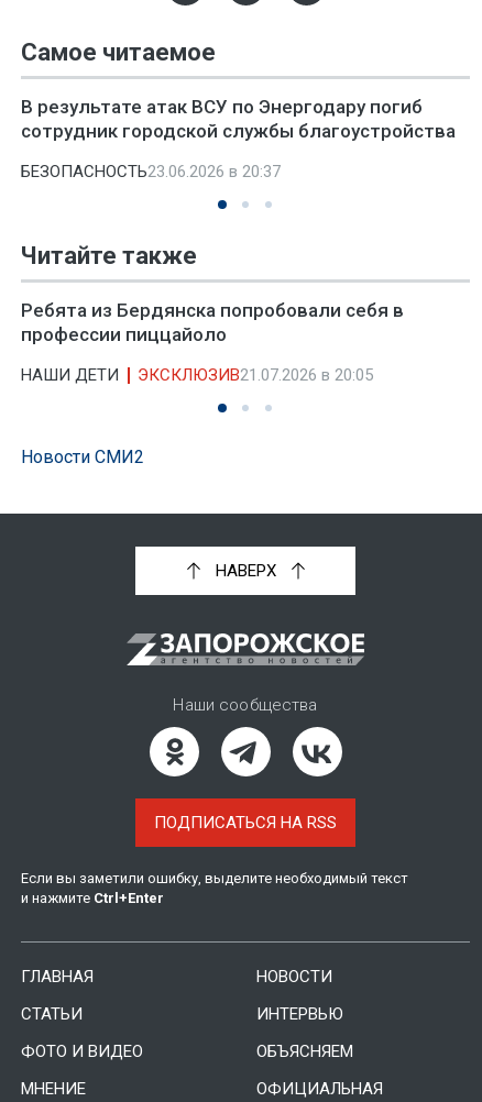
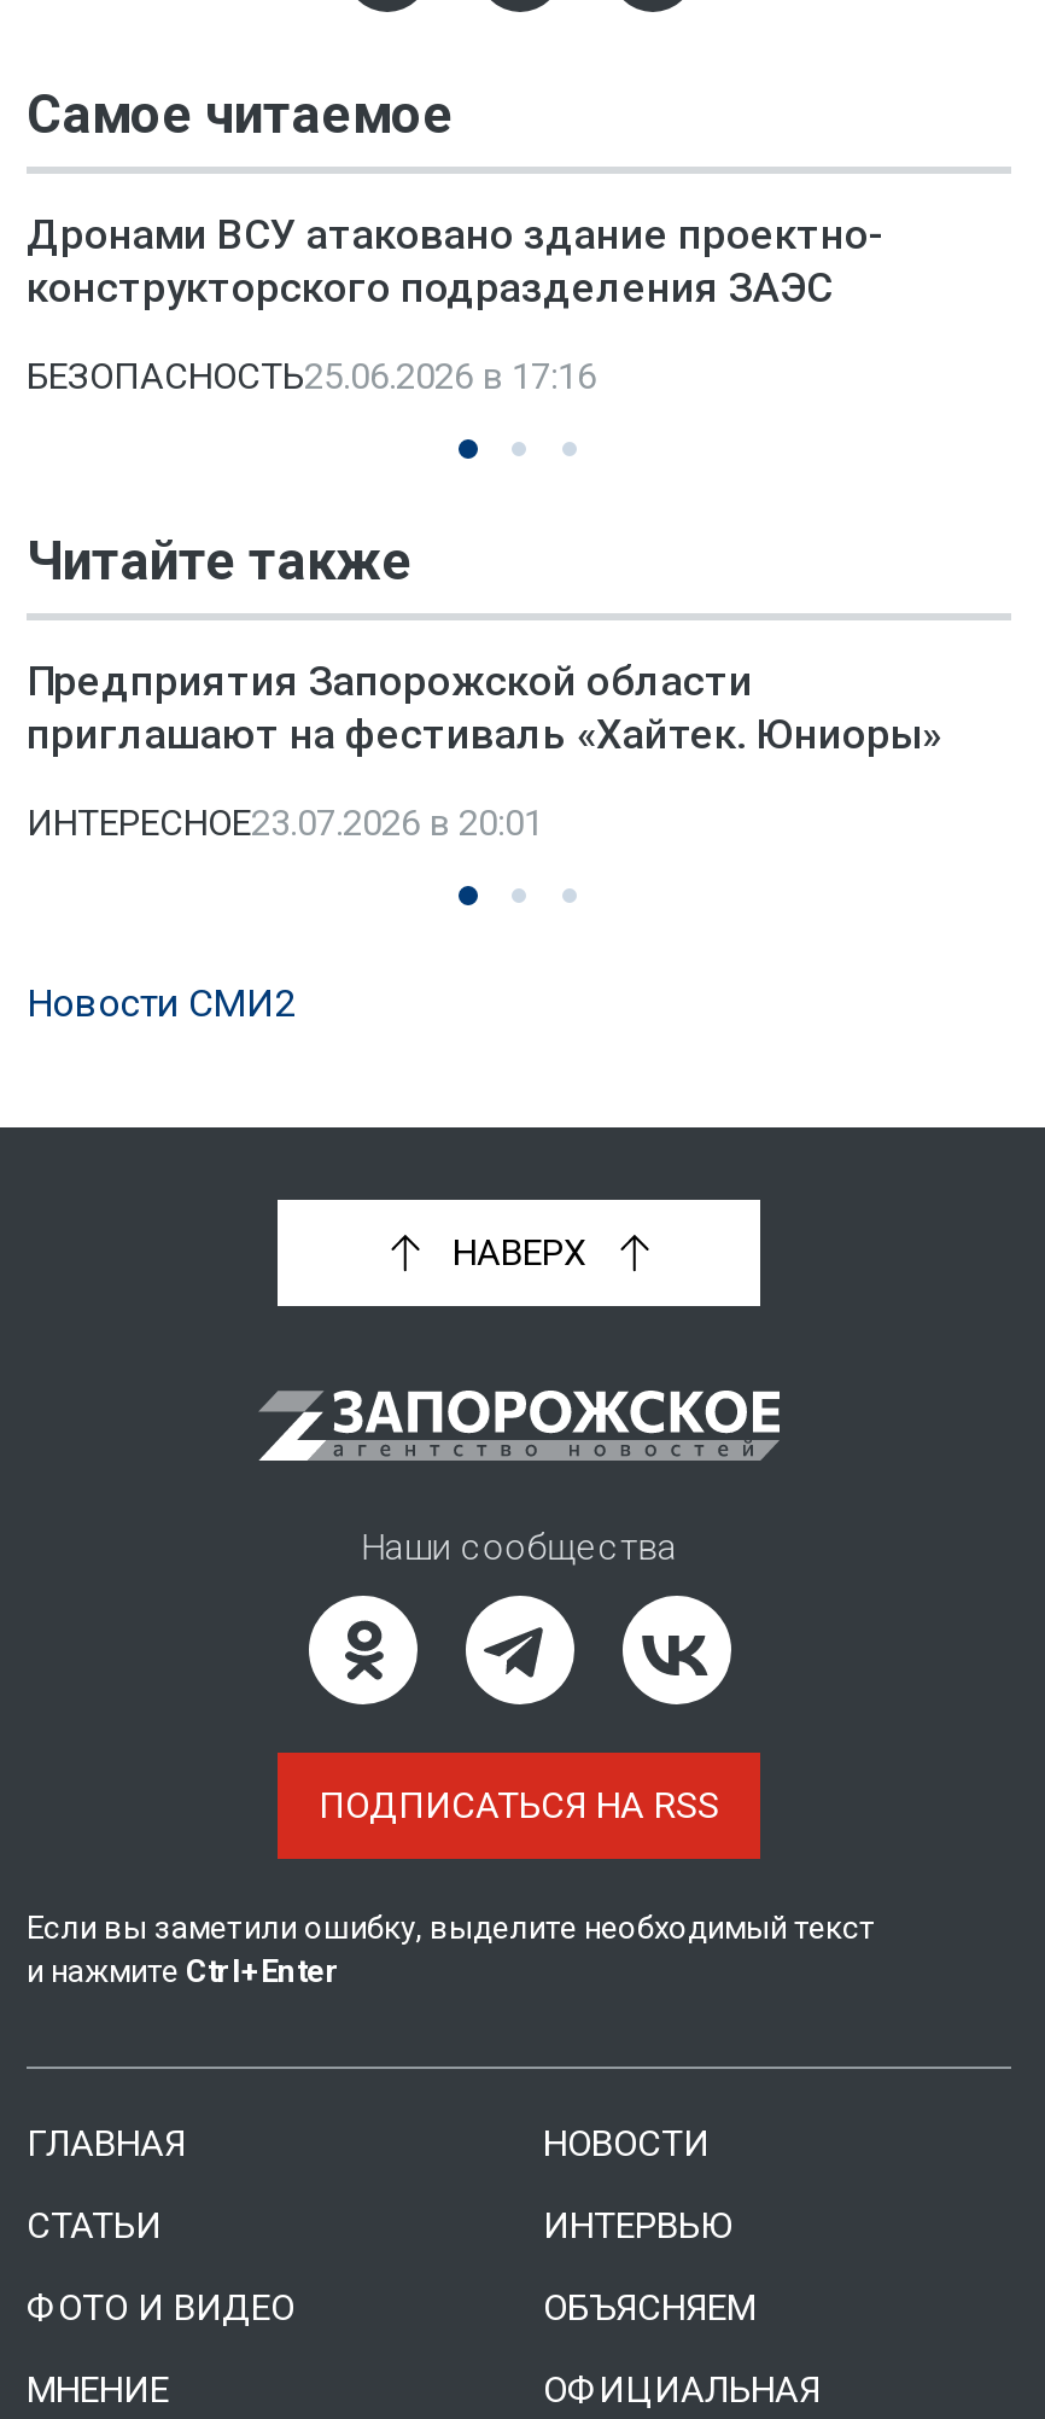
- В результате атак ВСУ по Энергодару погиб
- сотрудник городской службы благоустройства
+ Дронами ВСУ атаковано здание проектно-
+ конструкторского подразделения ЗАЭС

- БЕЗОПАСНОСТЬ23.06.2026 в 20:37
+ БЕЗОПАСНОСТЬ25.06.2026 в 17:16

- Ребята из Бердянска попробовали себя в
- профессии пиццайоло
+ Предприятия Запорожской области
+ приглашают на фестиваль «Хайтек. Юниоры»

- НАШИ ДЕТИ
- ЭКСКЛЮЗИВ21.07.2026 в 20:05
+ ИНТЕРЕСНОЕ23.07.2026 в 20:01
